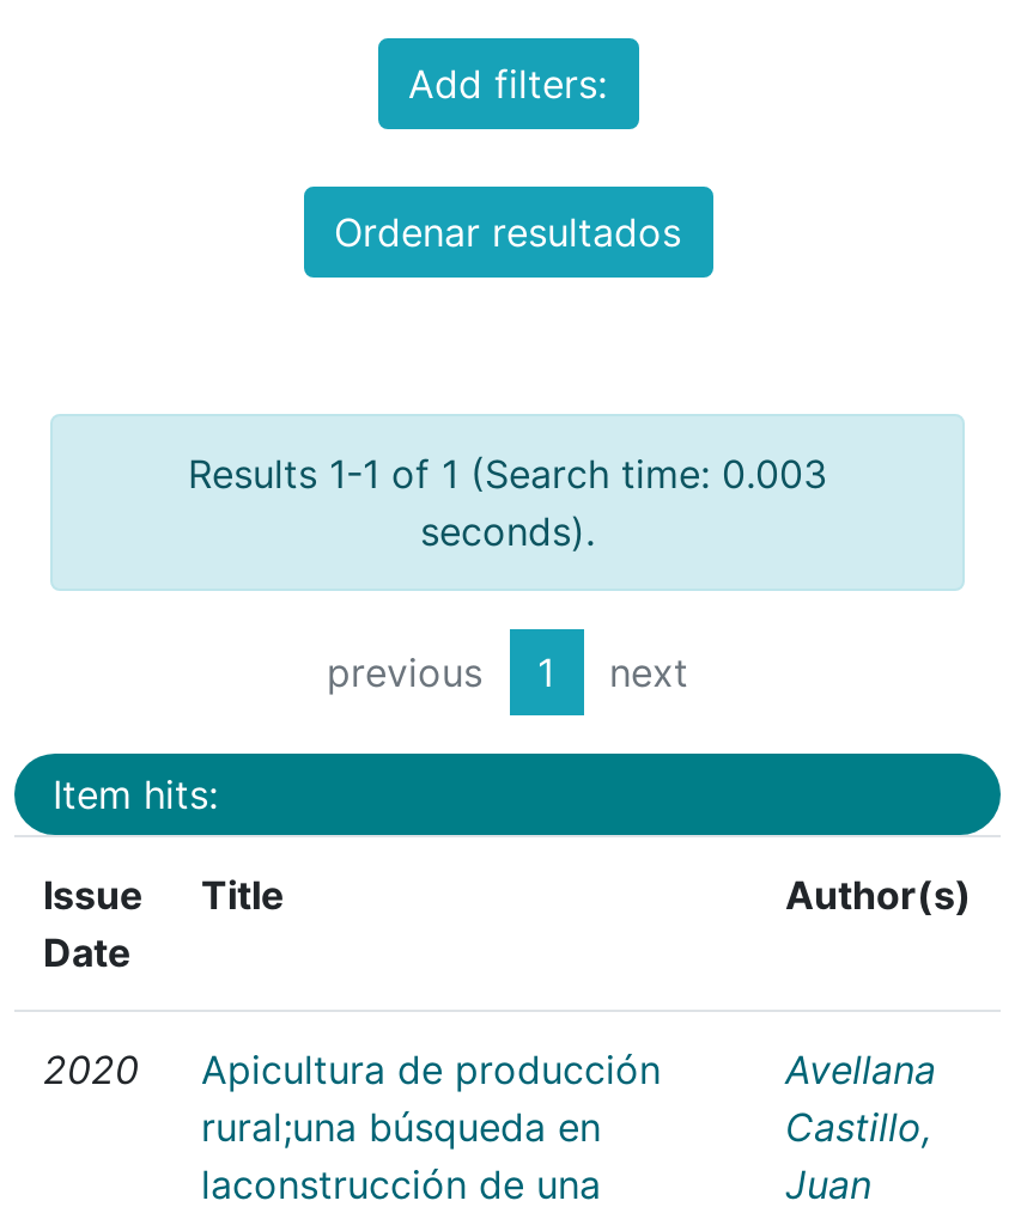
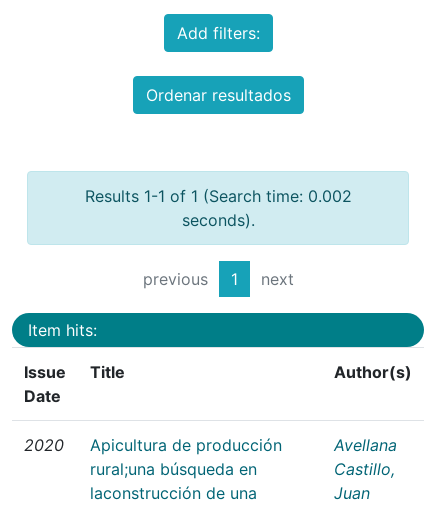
- Results 1-1 of 1 (Search time: 0.003
+ Results 1-1 of 1 (Search time: 0.002
